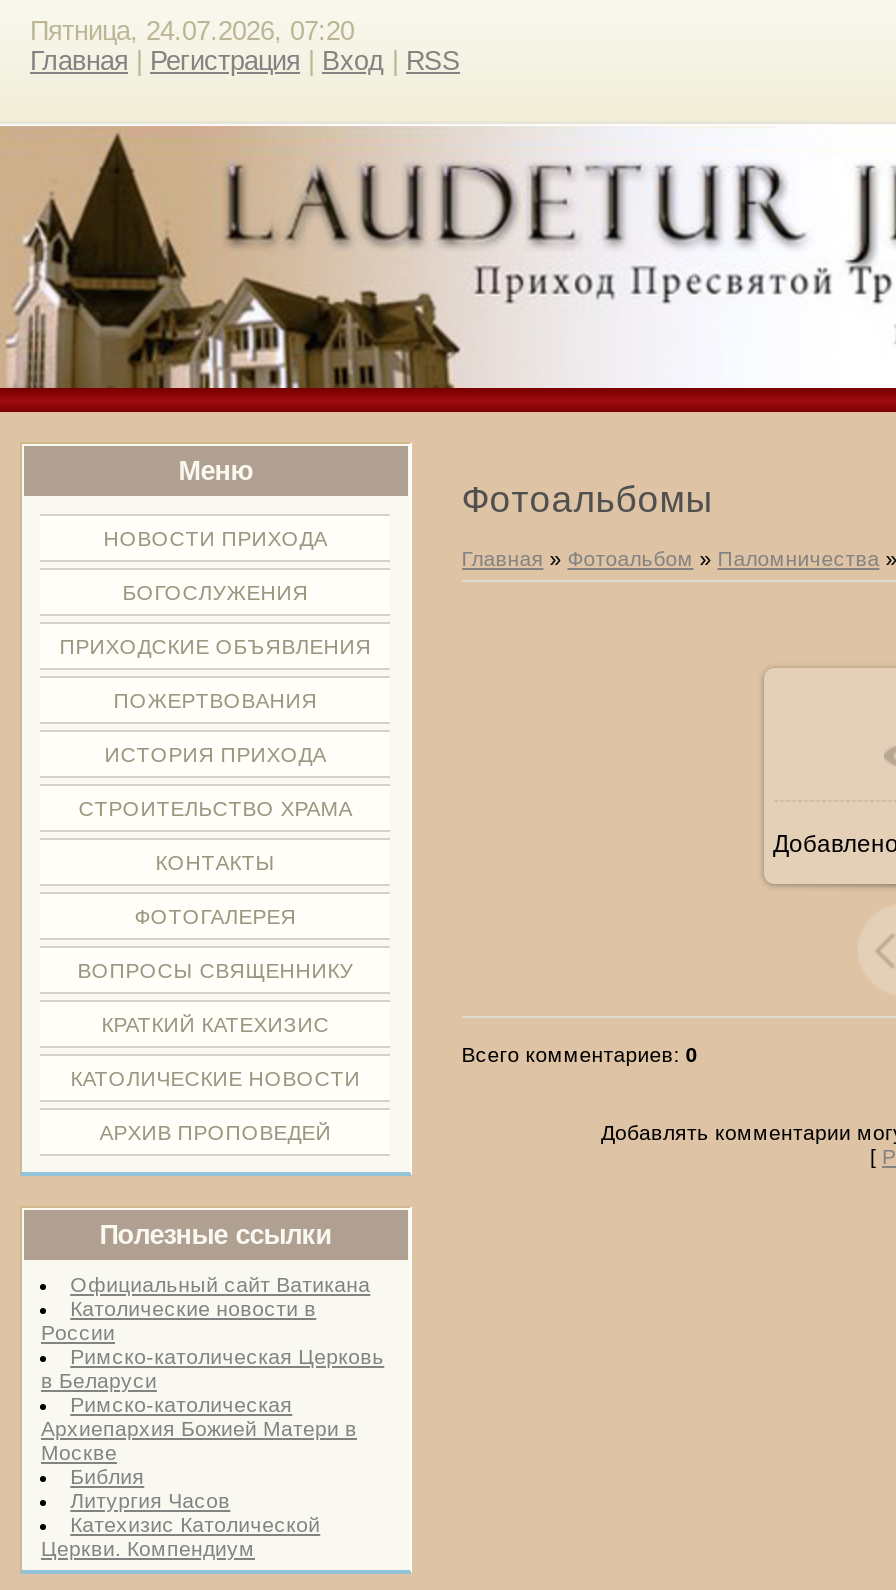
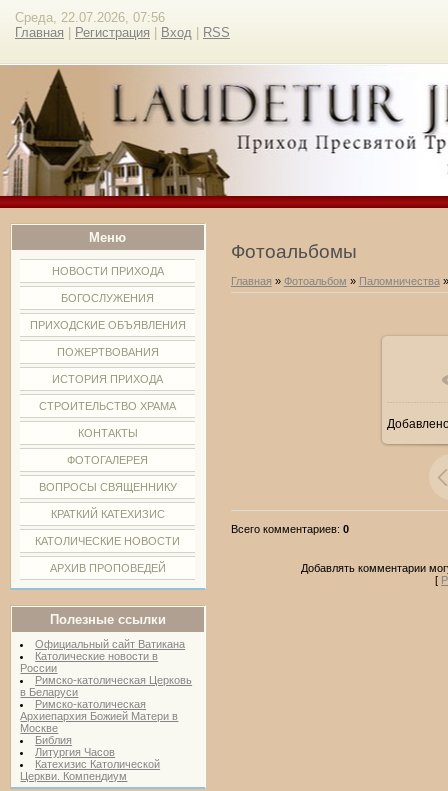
- Пятница, 24.07.2026, 07:20
+ Среда, 22.07.2026, 07:56
